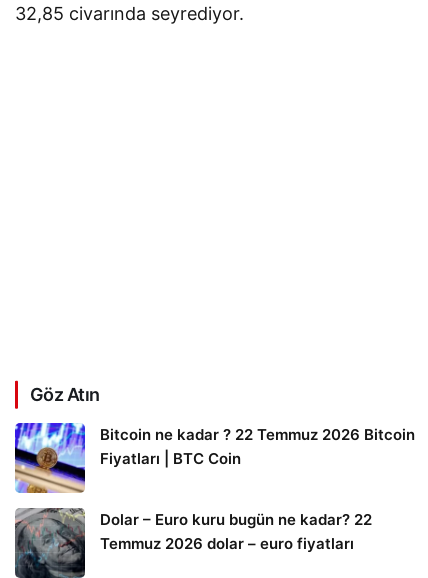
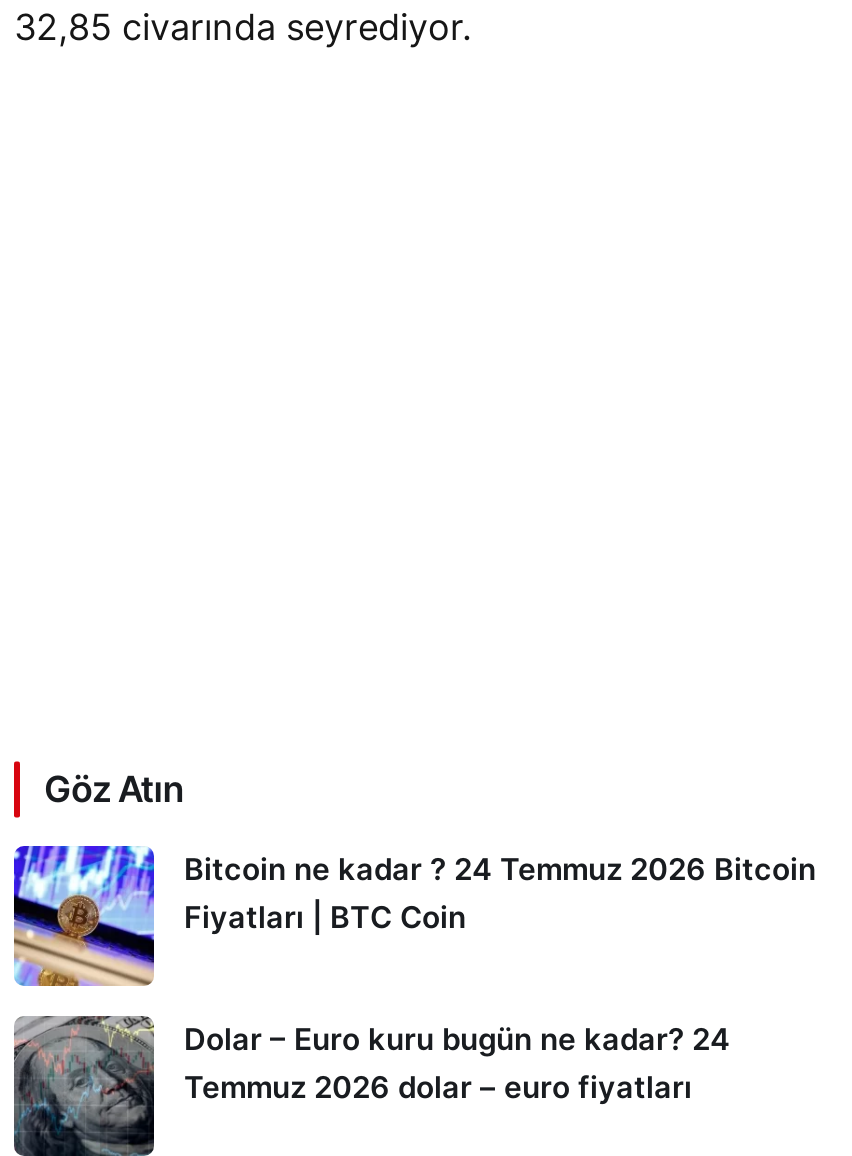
- Bitcoin ne kadar ? 22 Temmuz 2026 Bitcoin
+ Bitcoin ne kadar ? 24 Temmuz 2026 Bitcoin

- Dolar – Euro kuru bugün ne kadar? 22
+ Dolar – Euro kuru bugün ne kadar? 24
